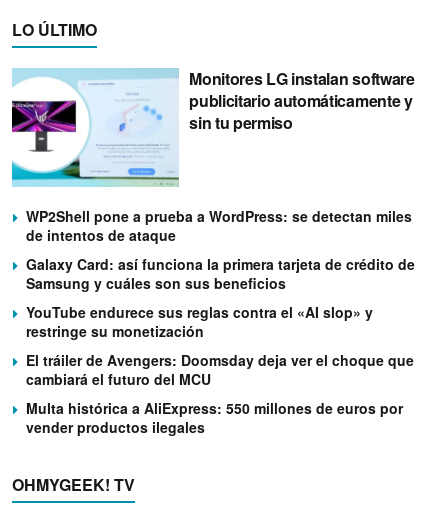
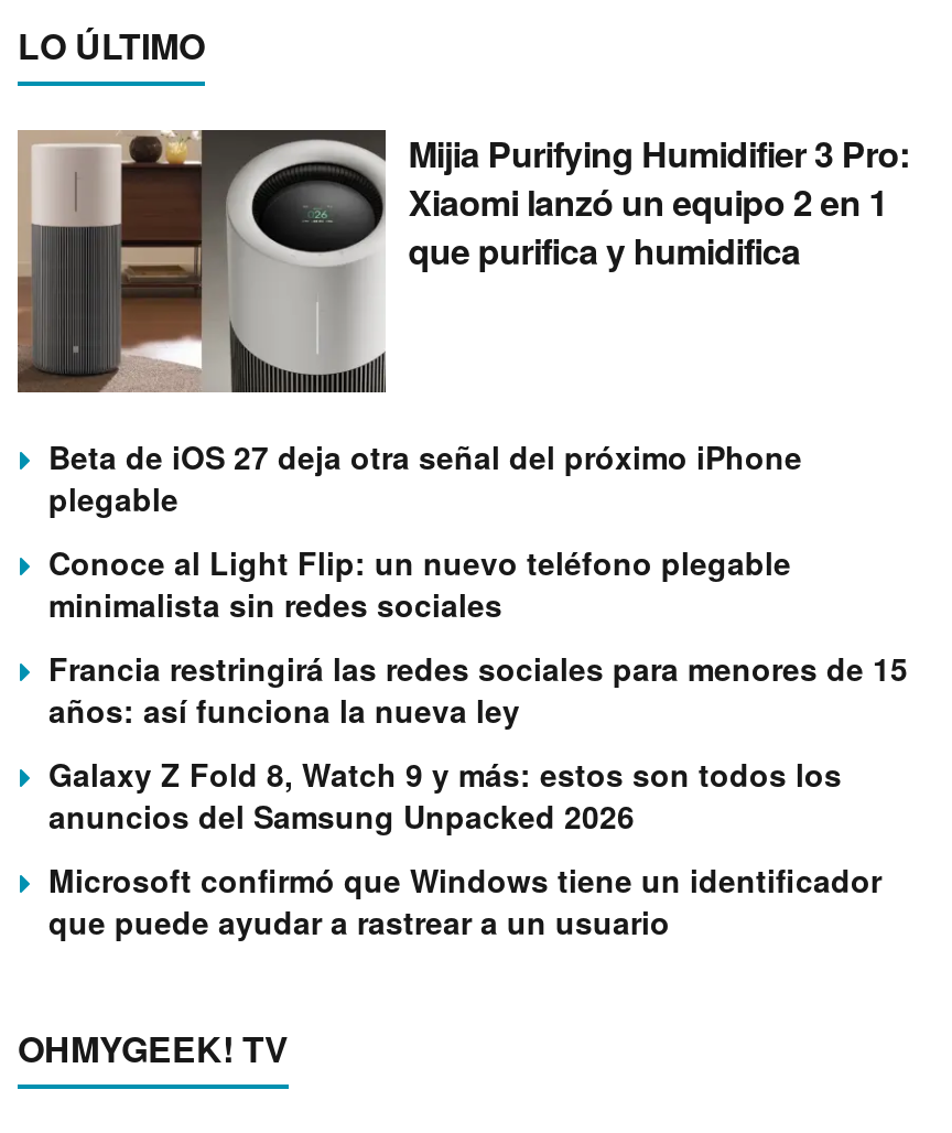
- [image]
- Monitores LG instalan software
- publicitario automáticamente y
- sin tu permiso
+ [image]
+ Mijia Purifying Humidifier 3 Pro:
+ Xiaomi lanzó un equipo 2 en 1
+ que purifica y humidifica

- WP2Shell pone a prueba a WordPress: se detectan miles
- de intentos de ataque
- Galaxy Card: así funciona la primera tarjeta de crédito de
- Samsung y cuáles son sus beneficios
- YouTube endurece sus reglas contra el «AI slop» y
- restringe su monetización
- El tráiler de Avengers: Doomsday deja ver el choque que
- cambiará el futuro del MCU
- Multa histórica a AliExpress: 550 millones de euros por
- vender productos ilegales
+ Beta de iOS 27 deja otra señal del próximo iPhone
+ plegable
+ Conoce al Light Flip: un nuevo teléfono plegable
+ minimalista sin redes sociales
+ Francia restringirá las redes sociales para menores de 15
+ años: así funciona la nueva ley
+ Galaxy Z Fold 8, Watch 9 y más: estos son todos los
+ anuncios del Samsung Unpacked 2026
+ Microsoft confirmó que Windows tiene un identificador
+ que puede ayudar a rastrear a un usuario
